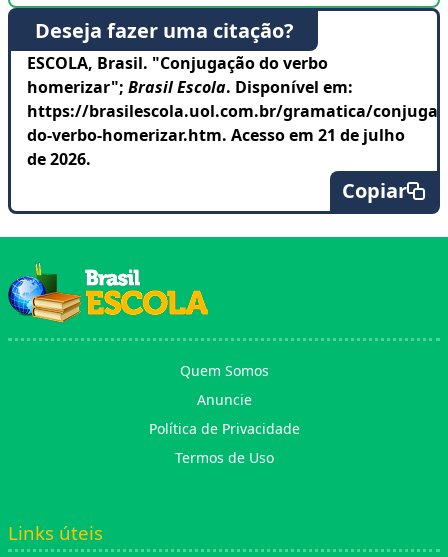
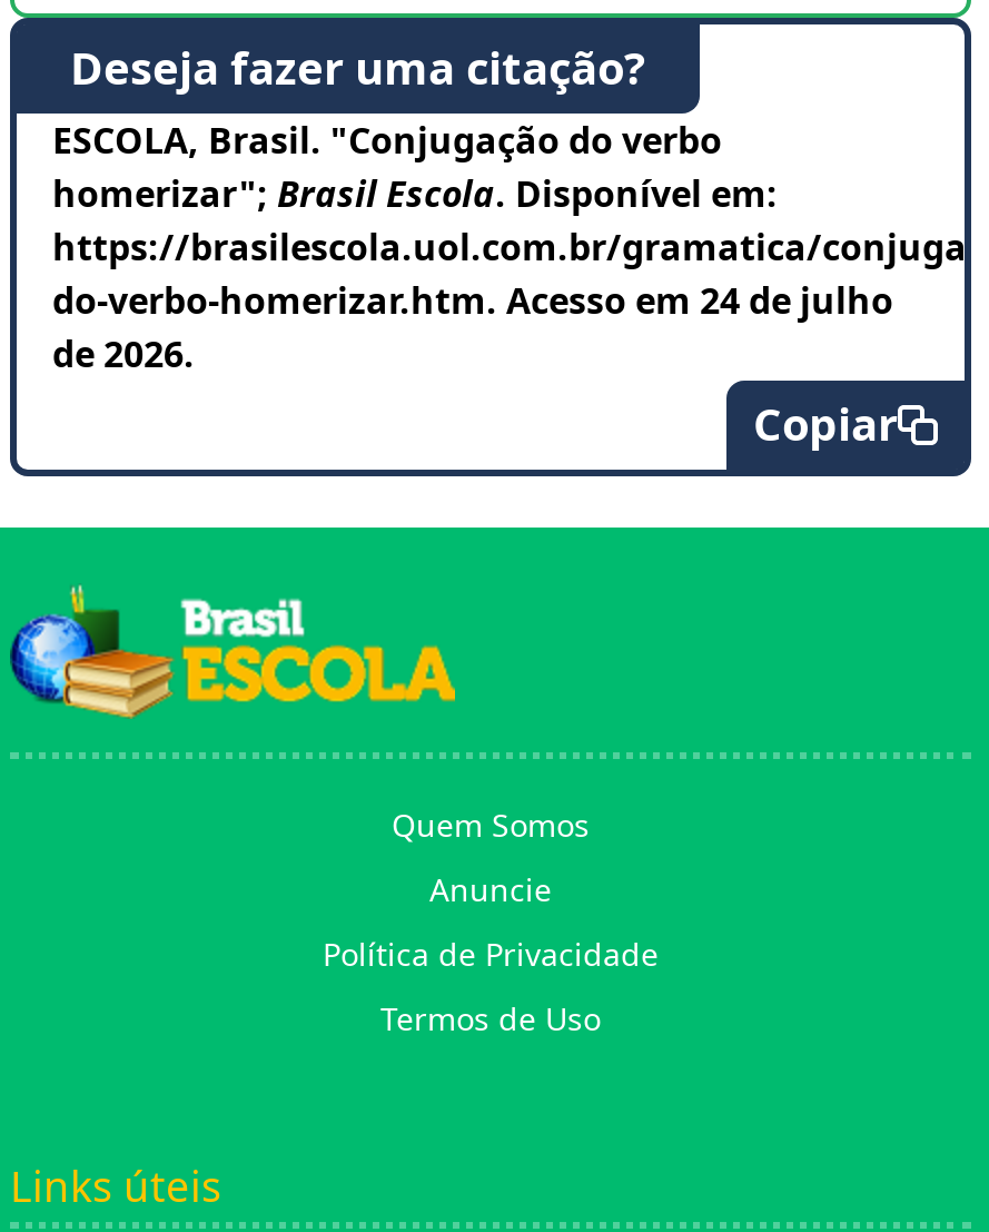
- do-verbo-homerizar.htm. Acesso em 21 de julho
+ do-verbo-homerizar.htm. Acesso em 24 de julho
